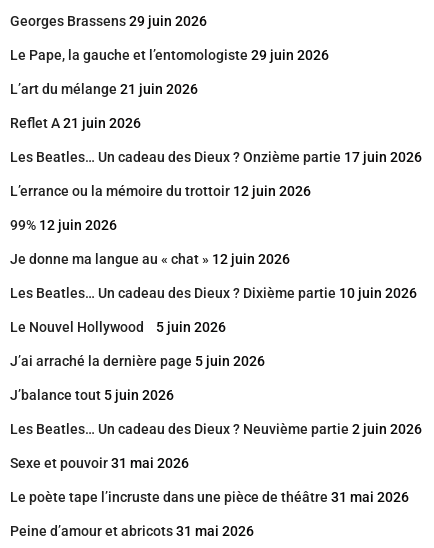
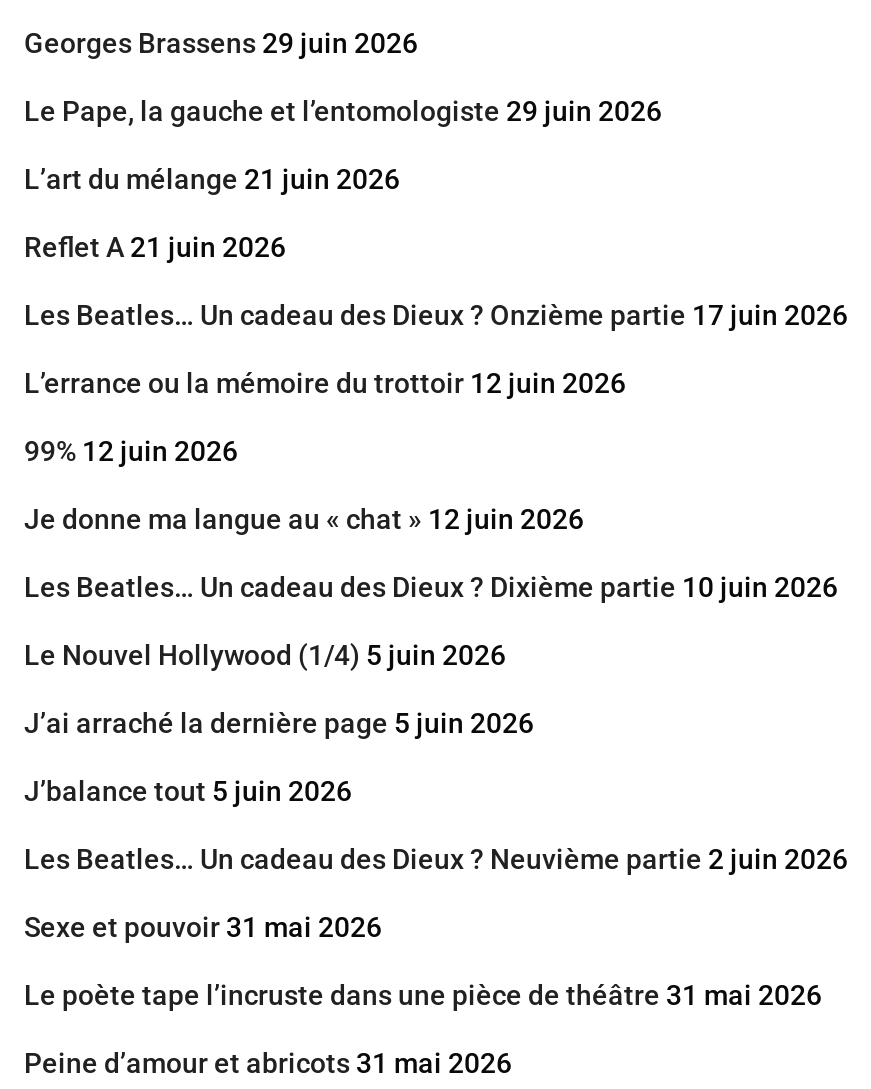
- Le Nouvel Hollywood 5 juin 2026
+ Le Nouvel Hollywood (1/4) 5 juin 2026
